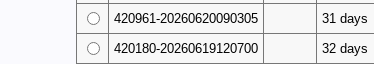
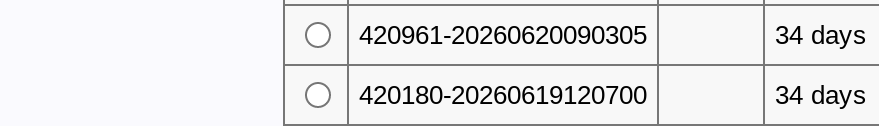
- 31 days
+ 34 days

- 32 days
+ 34 days
